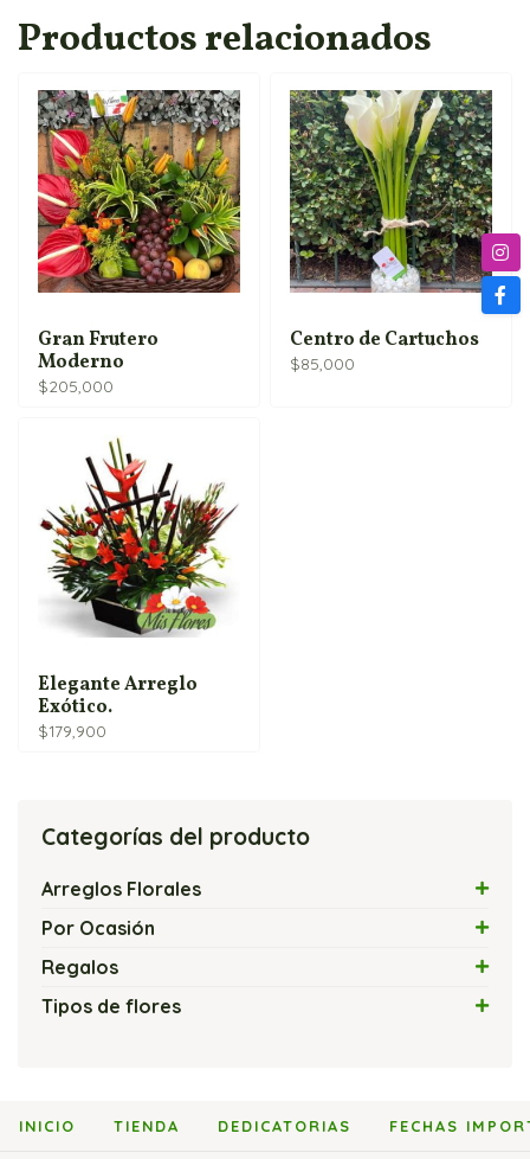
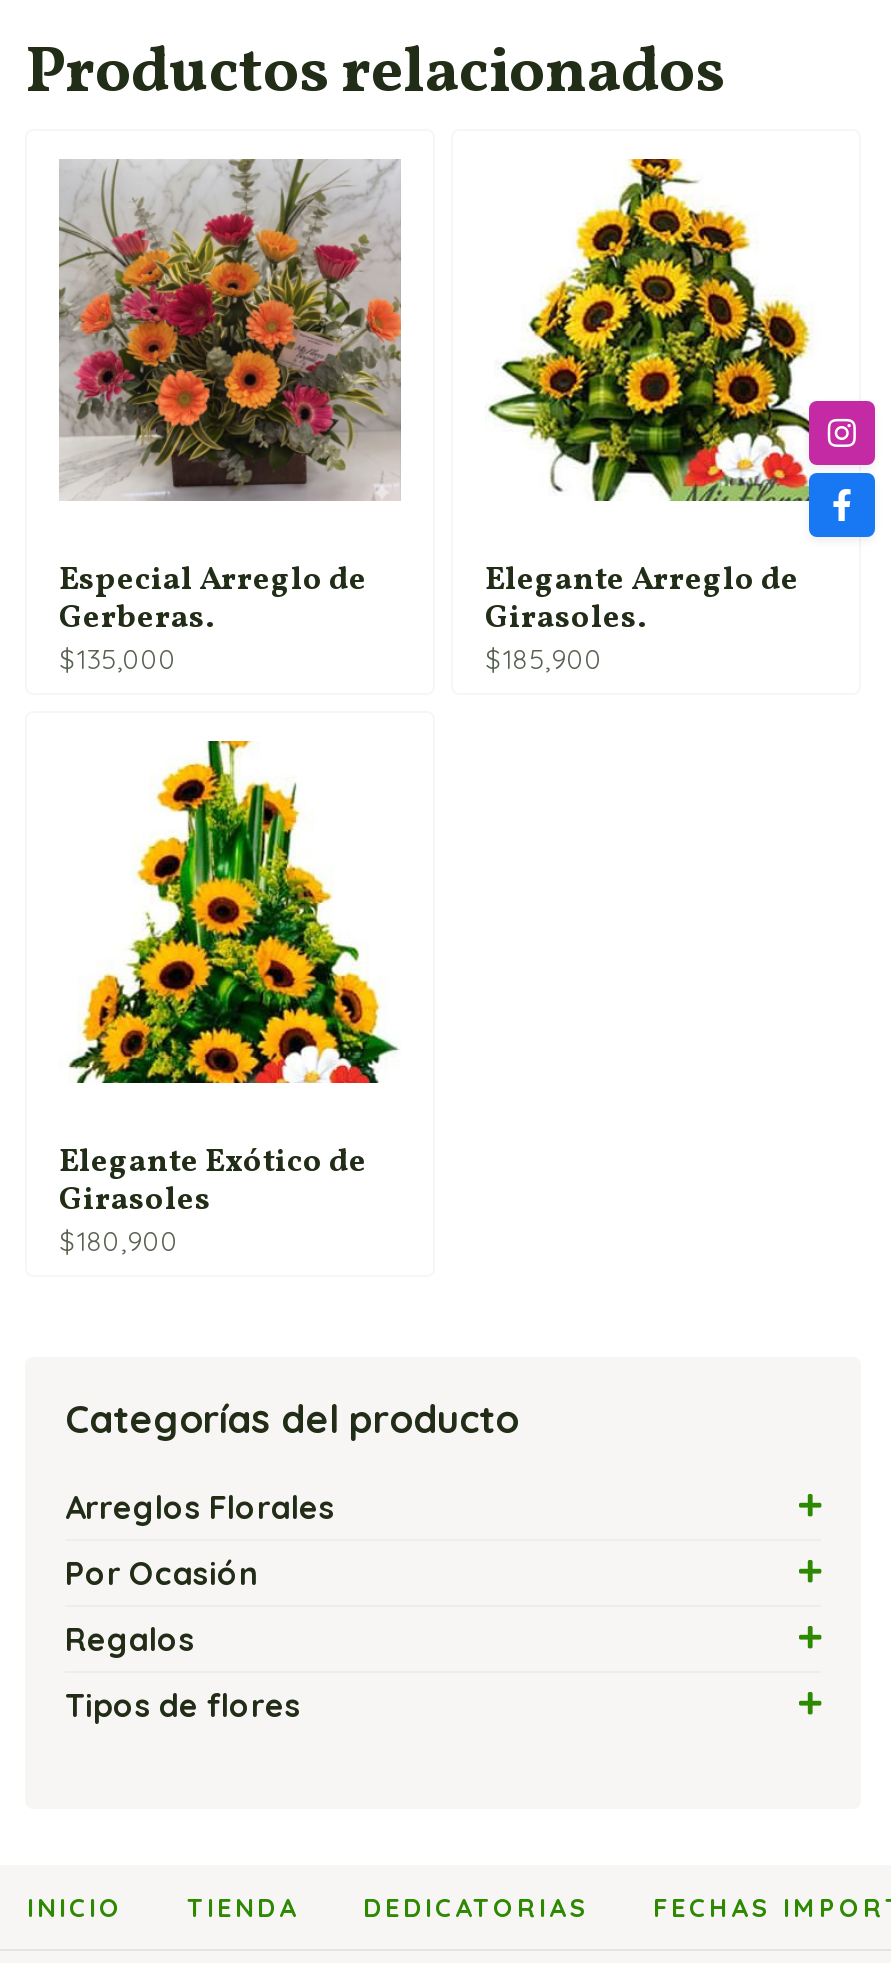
- [image]
- Gran Frutero
- Moderno
- $205,000
+ [image]
+ Especial Arreglo de
+ Gerberas.
+ $135,000

- [image]
- Centro de Cartuchos
- $85,000
+ [image]
+ Elegante Arreglo de
+ Girasoles.
+ $185,900

- [image]
- Elegante Arreglo
- Exótico.
- $179,900
+ [image]
+ Elegante Exótico de
+ Girasoles
+ $180,900
